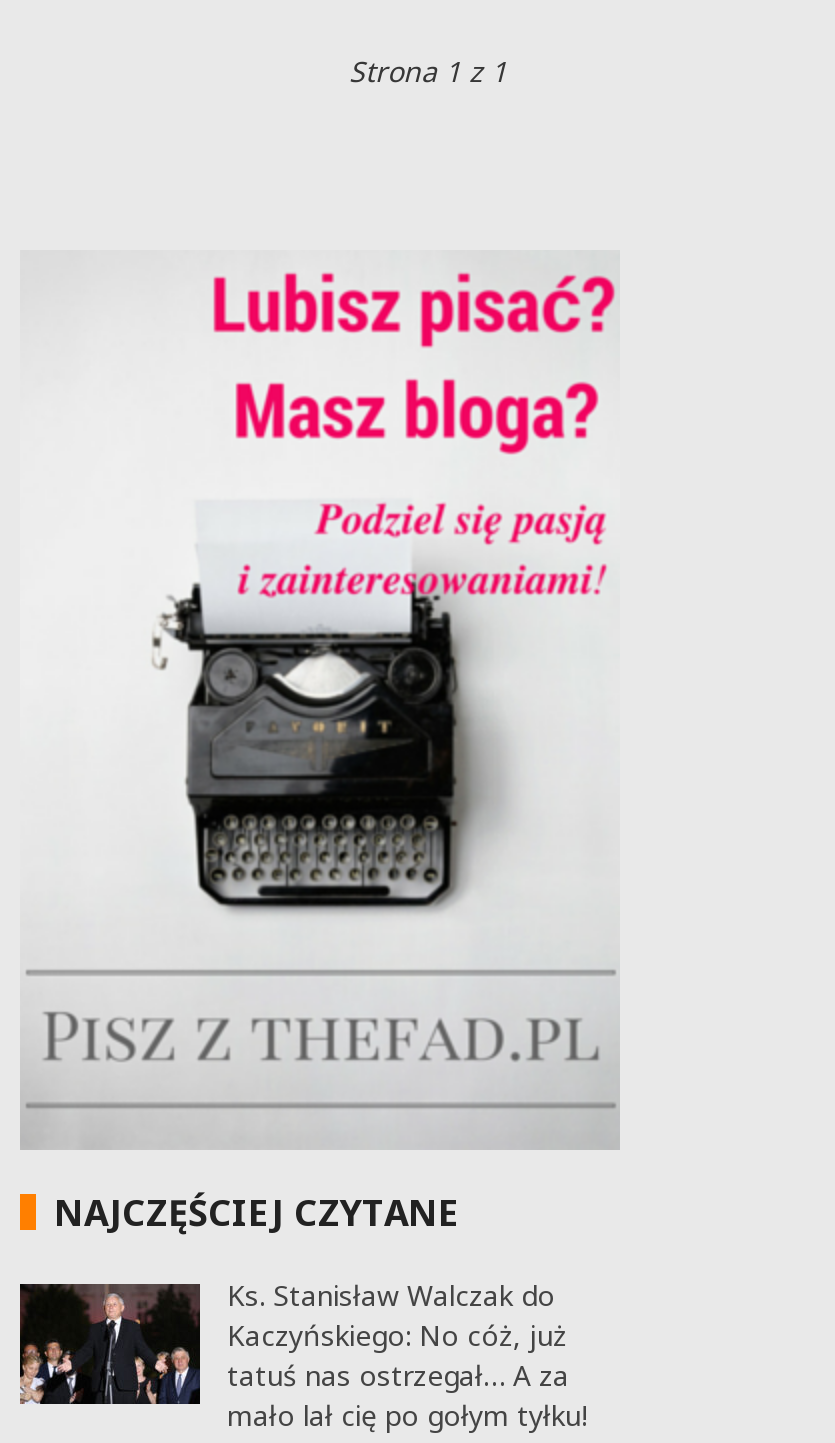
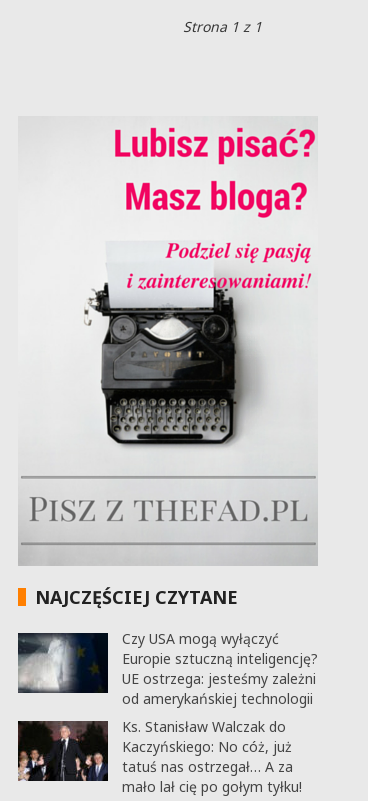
+ [image]
+ Czy USA mogą wyłączyć
+ Europie sztuczną inteligencję?
+ UE ostrzega: jesteśmy zależni
+ od amerykańskiej technologii
